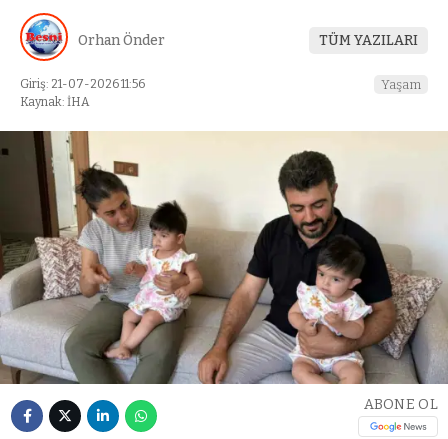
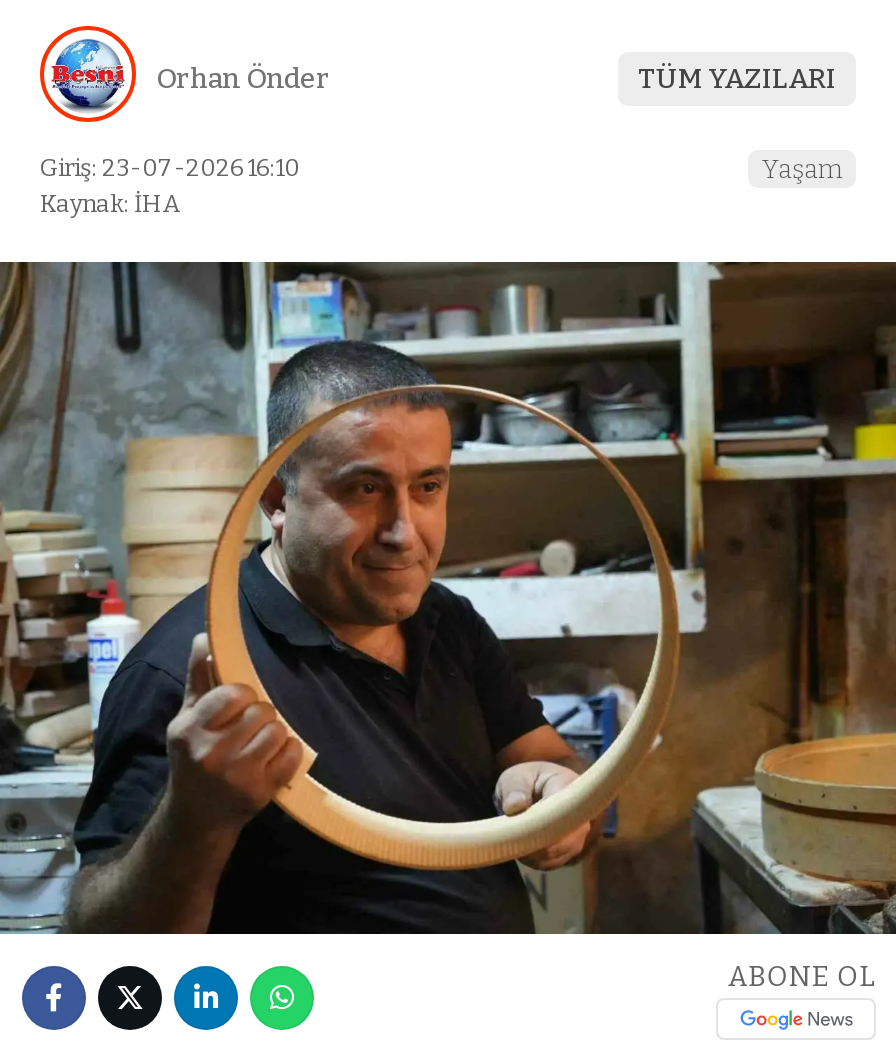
- Giriş: 21-07-2026 11:56
+ Giriş: 23-07-2026 16:10

- [image]
+ [image]
